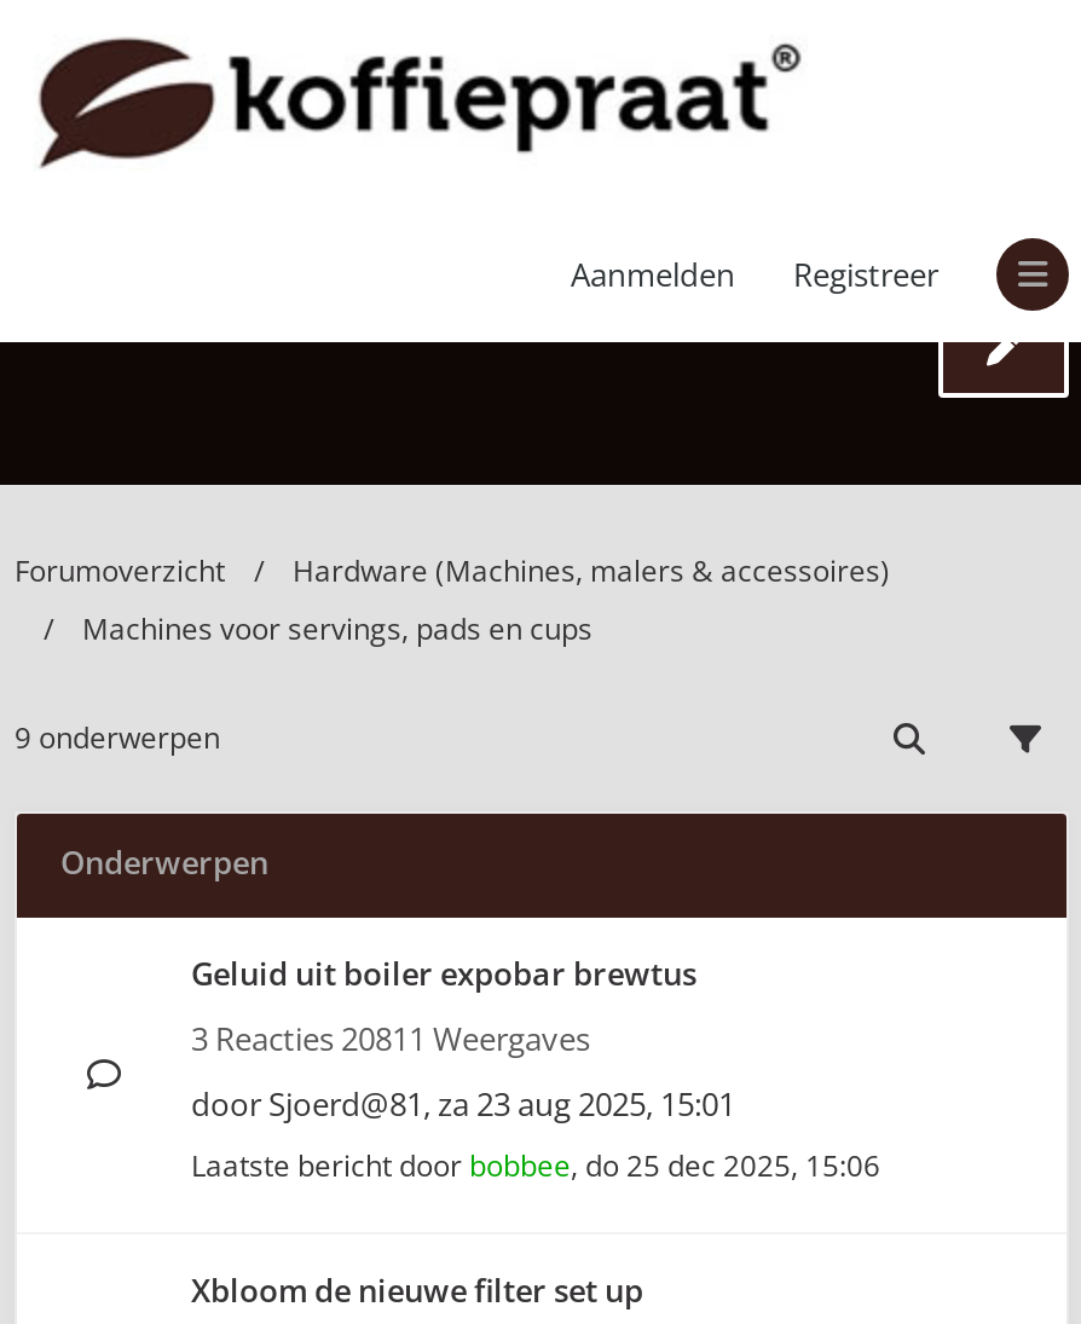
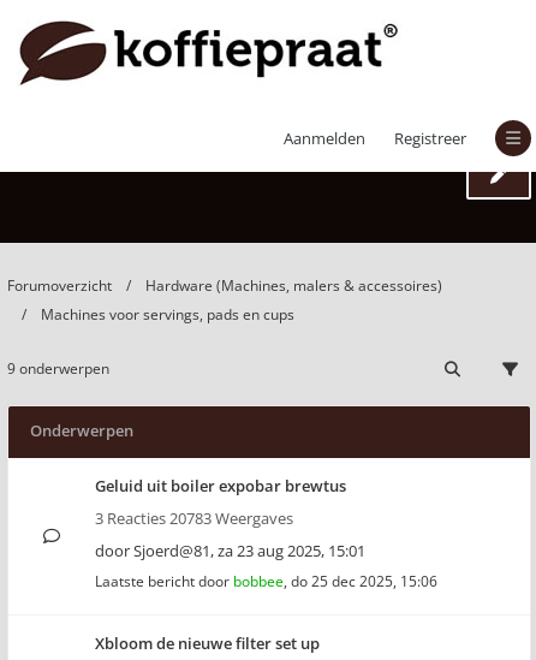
- 3 Reacties 20811 Weergaves
+ 3 Reacties 20783 Weergaves
